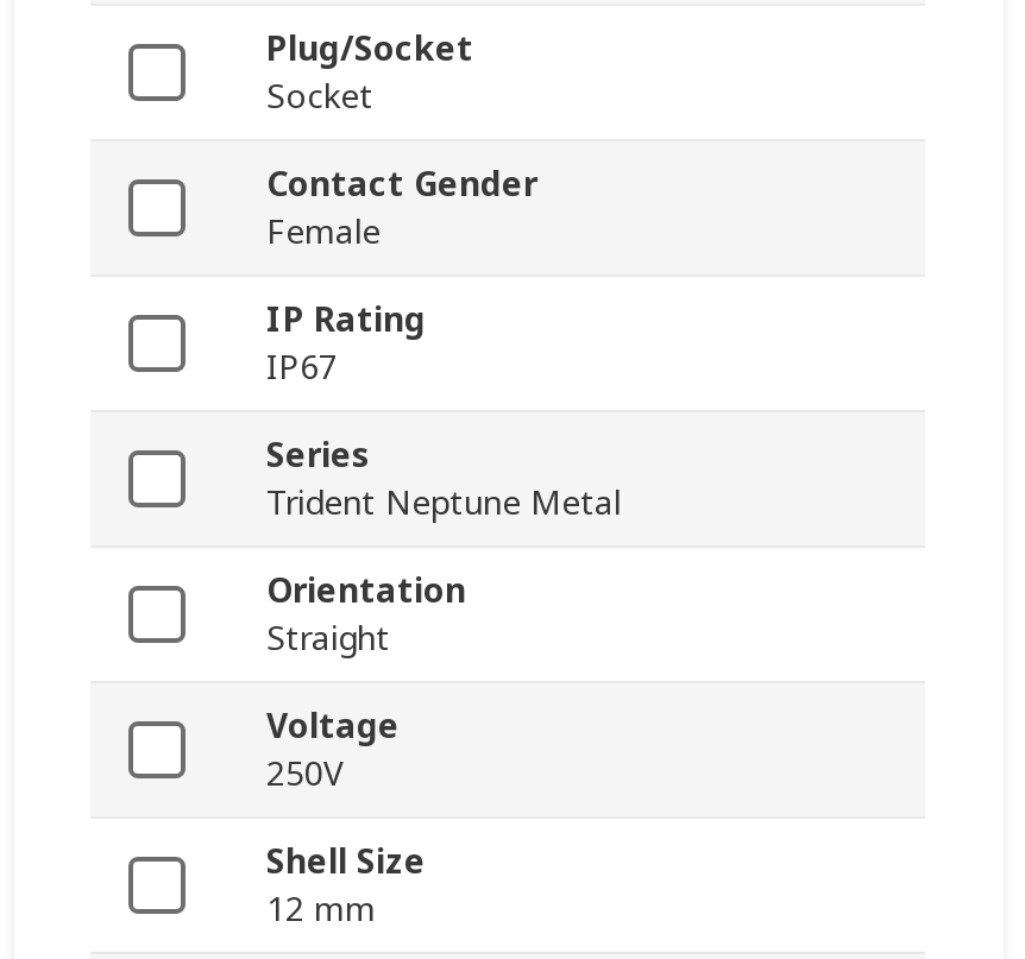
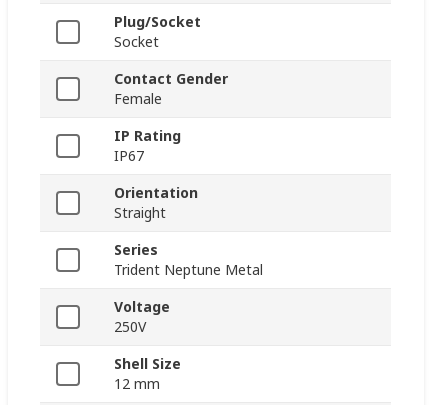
moved down: Series | Trident Neptune Metal

moved up: Orientation | Straight
